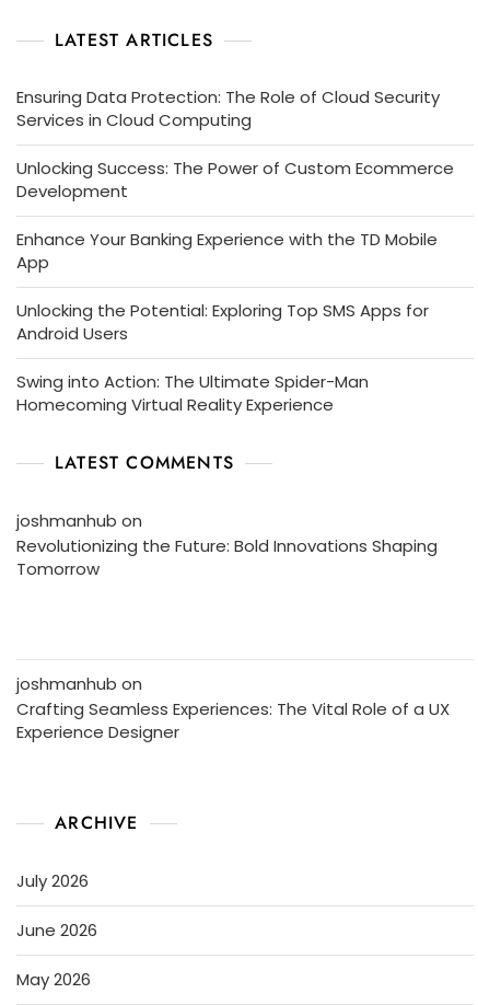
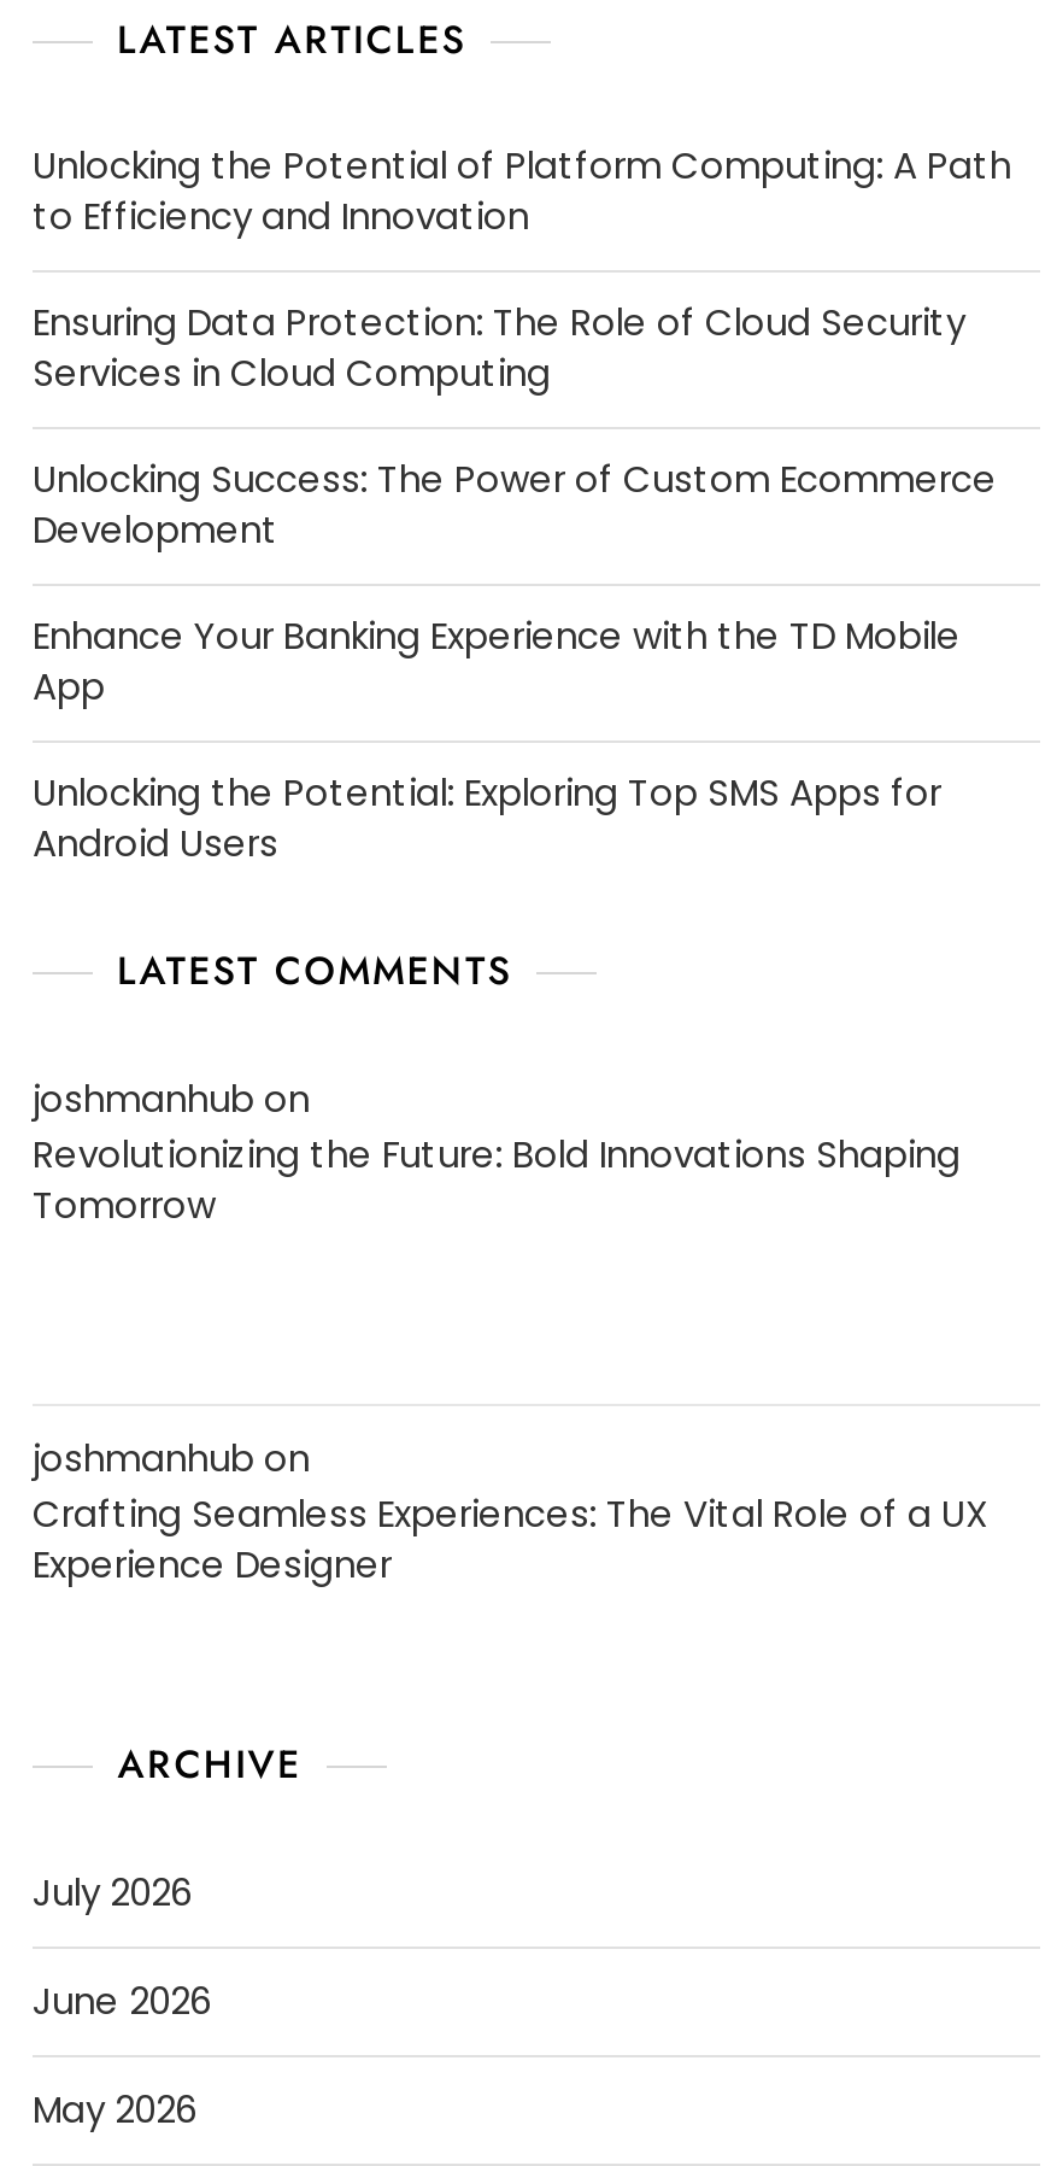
+ Unlocking the Potential of Platform Computing: A Path
+ to Efficiency and Innovation

moved down: Ensuring Data Protection: The Role of Cloud Security | Services in Cloud Computing | Unlocking Success: The Power of Custom Ecommerce | Development | Enhance Your Banking Experience with the TD Mobile | App | Unlocking the Potential: Exploring Top SMS Apps for | Android Users

- Swing into Action: The Ultimate Spider-Man
- Homecoming Virtual Reality Experience
